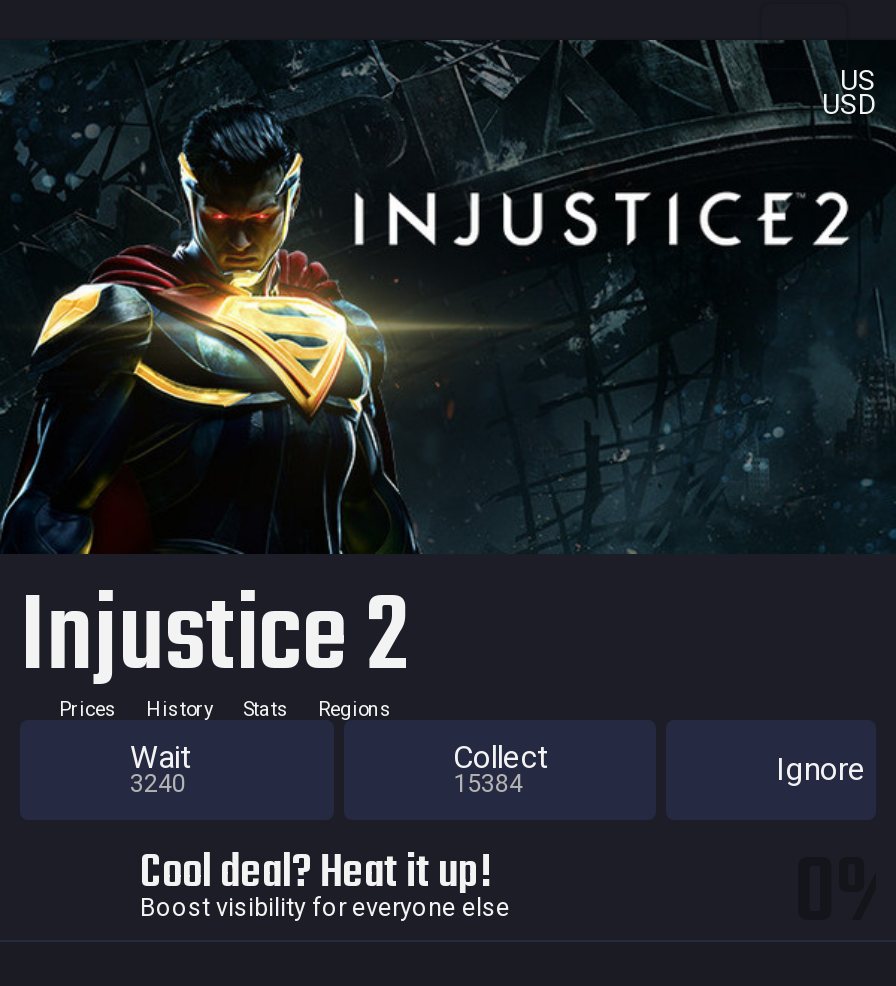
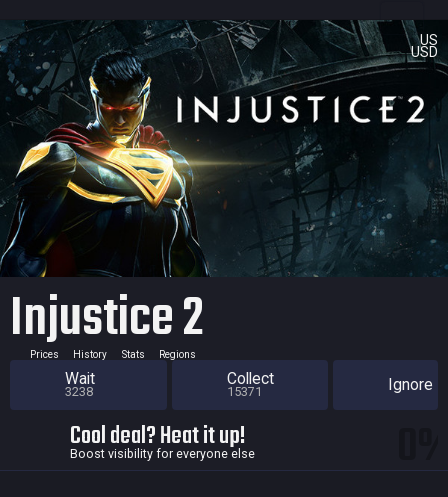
- 3240
+ 3238

- 15384
+ 15371
